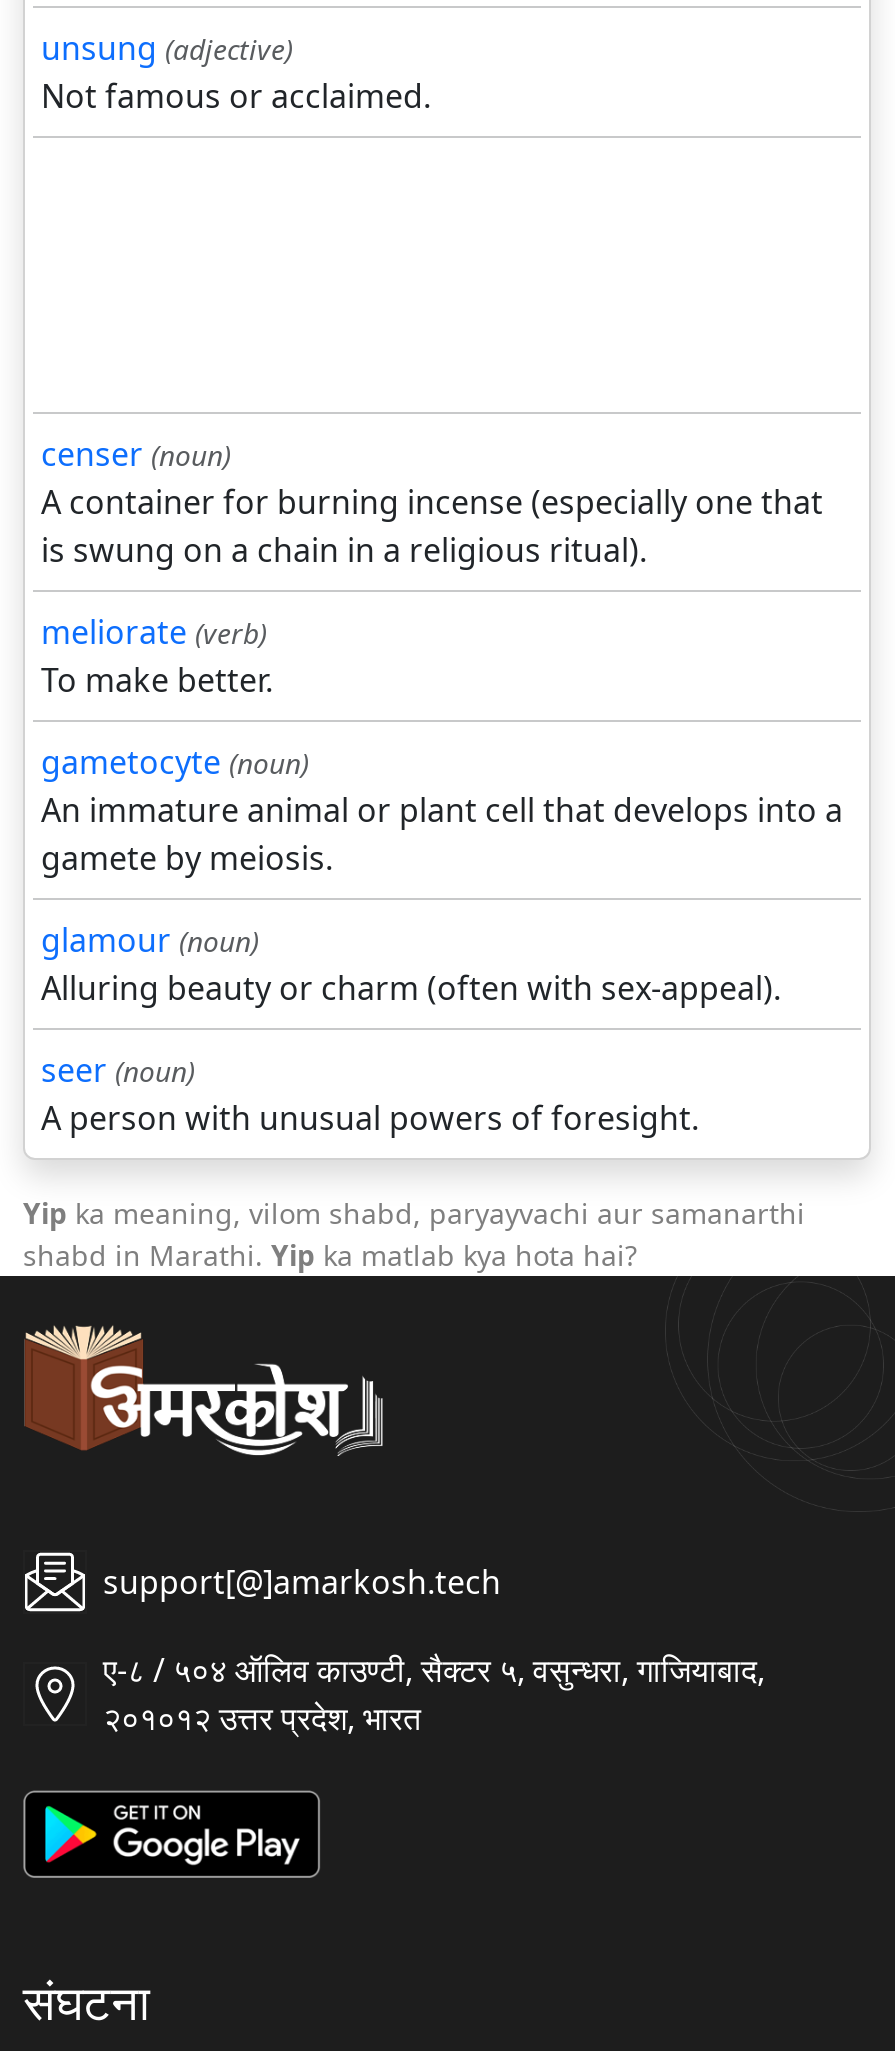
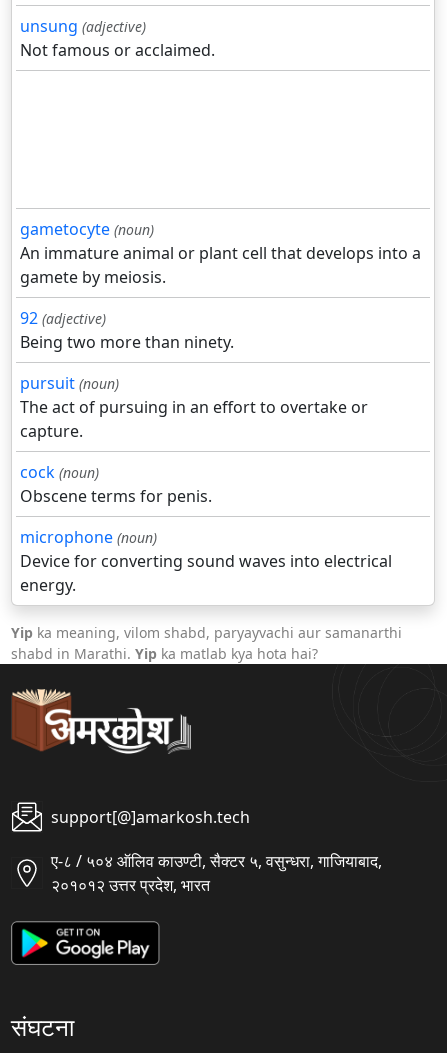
- censer (noun)
- A container for burning incense (especially one that
- is swung on a chain in a religious ritual).
- meliorate (verb)
- To make better.

moved up: gametocyte (noun) | An immature animal or plant cell that develops into a | gamete by meiosis.

- glamour (noun)
- Alluring beauty or charm (often with sex-appeal).
- seer (noun)
- A person with unusual powers of foresight.
+ 92 (adjective)
+ Being two more than ninety.
+ pursuit (noun)
+ The act of pursuing in an effort to overtake or
+ capture.
+ cock (noun)
+ Obscene terms for penis.
+ microphone (noun)
+ Device for converting sound waves into electrical
+ energy.
